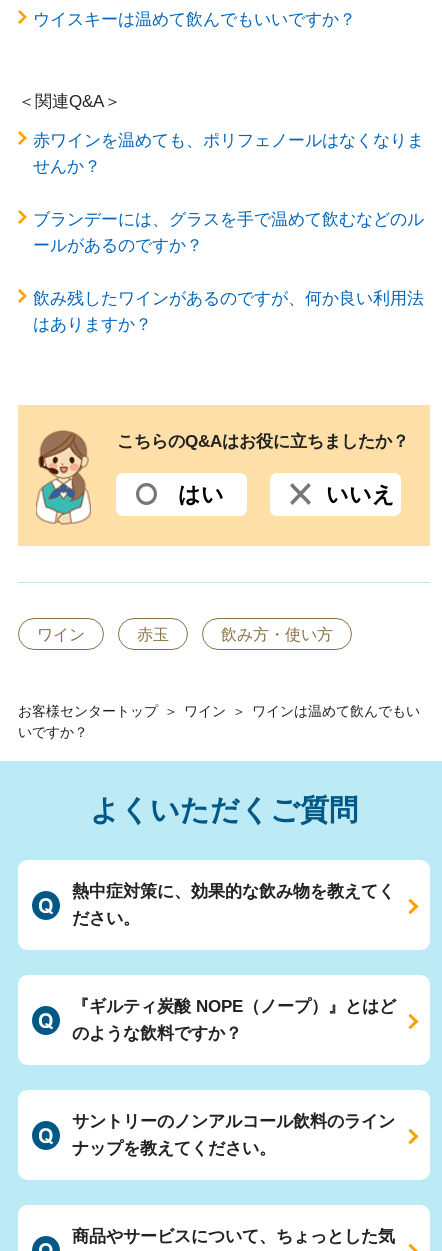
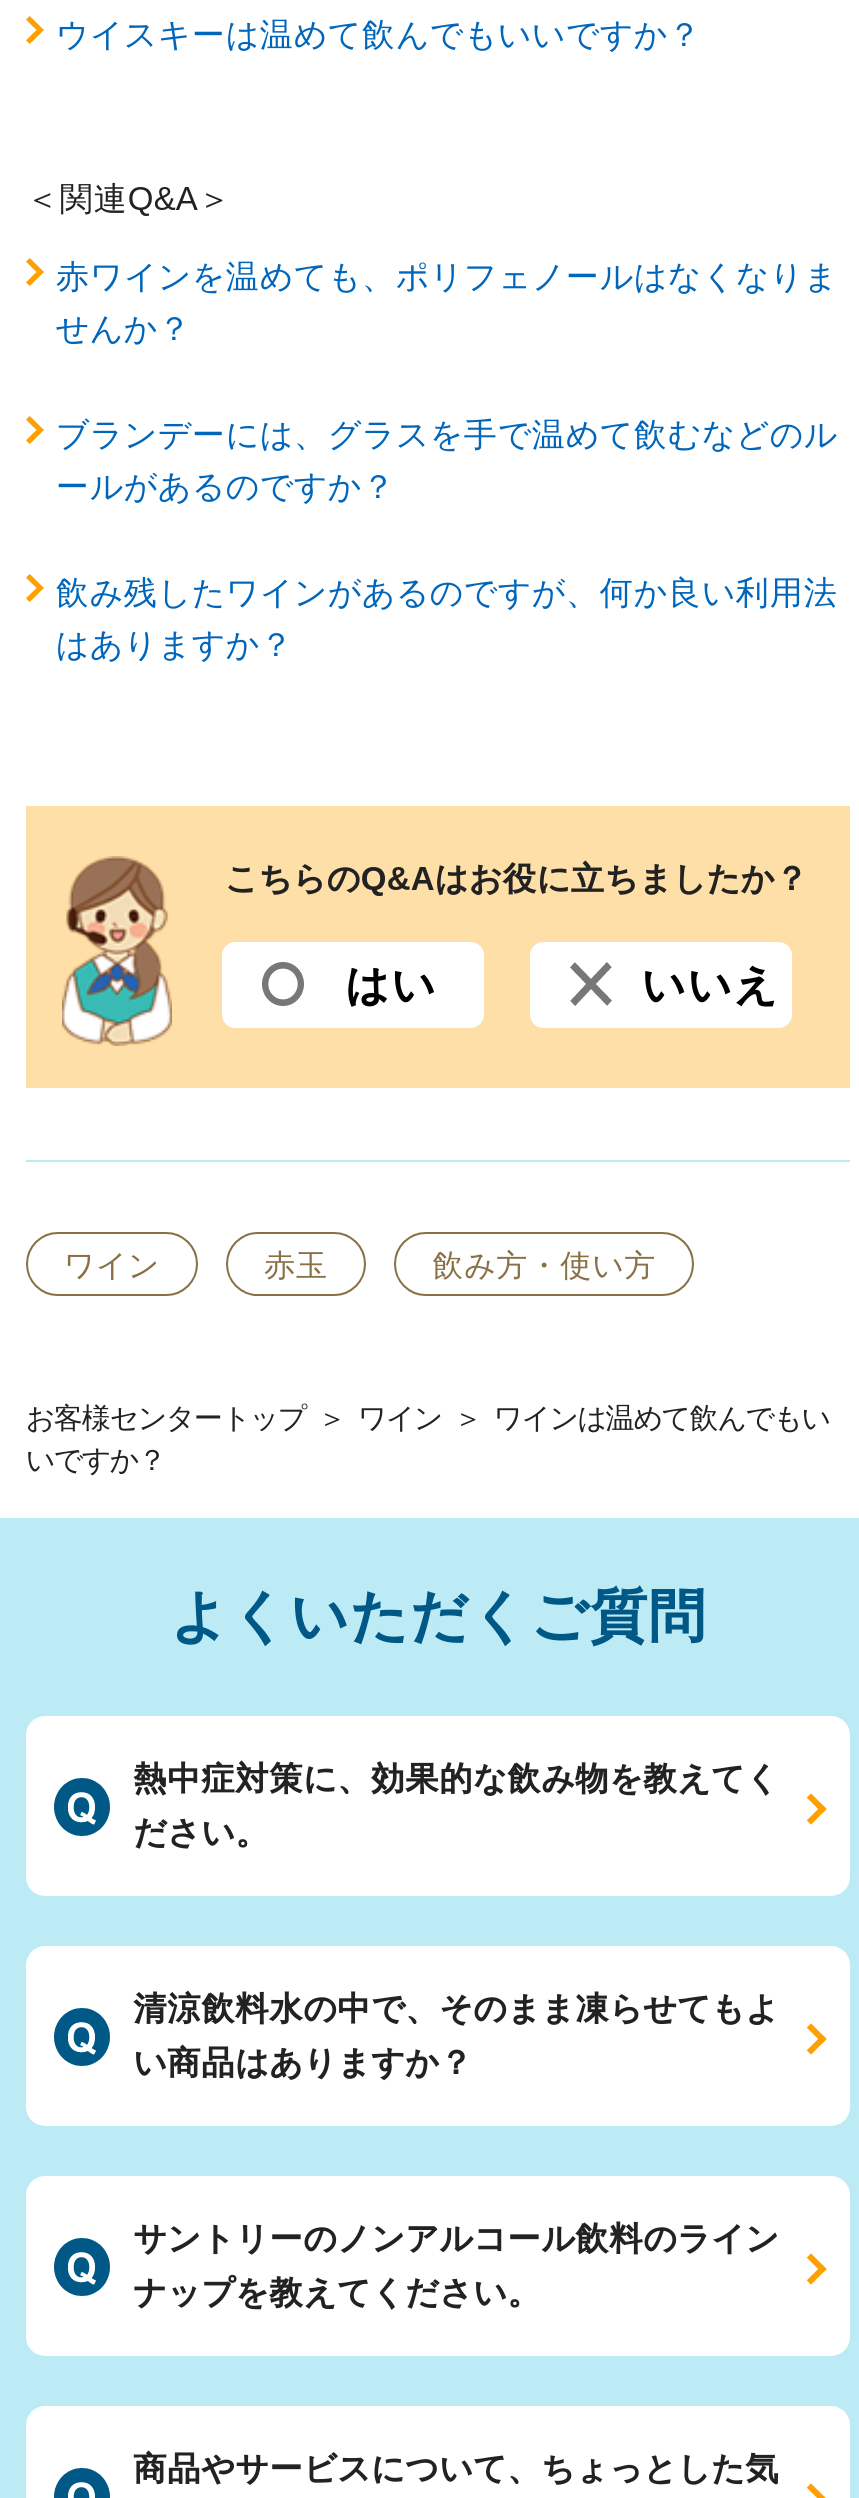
- 『ギルティ炭酸 NOPE（ノープ）』とはど
- のような飲料ですか？
+ 清涼飲料水の中で、そのまま凍らせてもよ
+ い商品はありますか？
